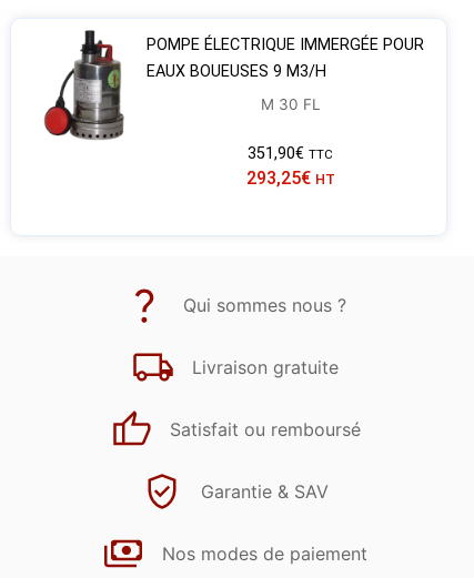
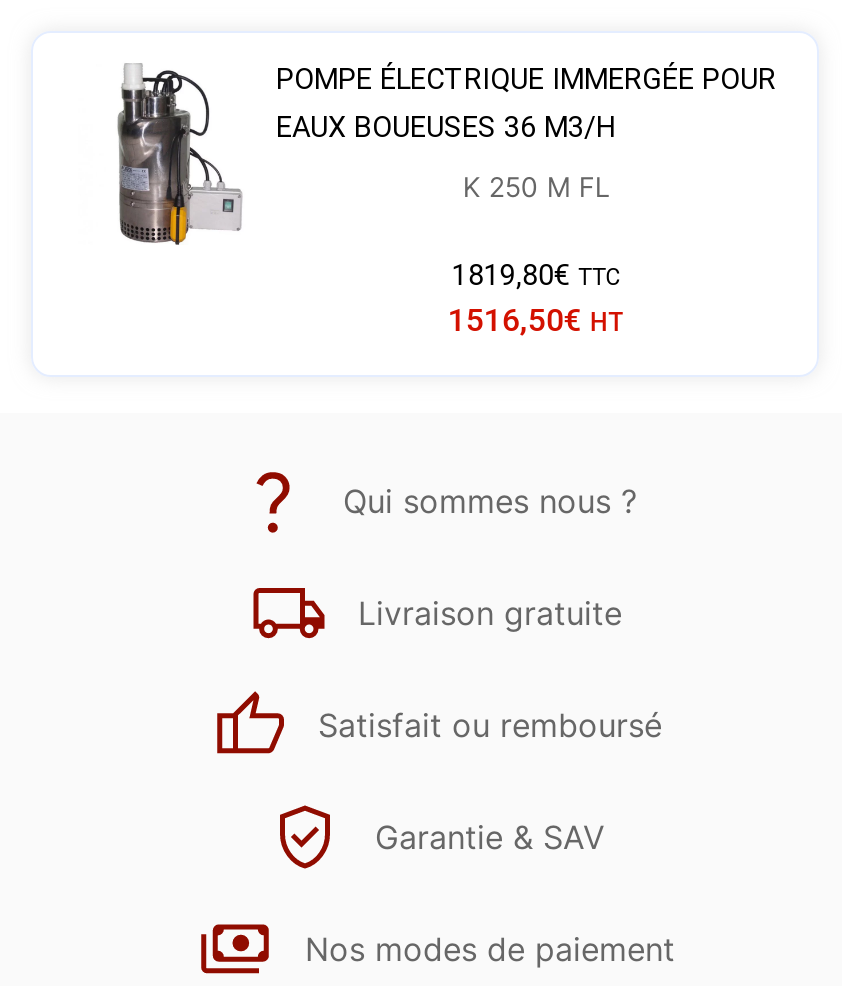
- [image]
- EAUX BOUEUSES 9 M3/H
+ [image]
+ EAUX BOUEUSES 36 M3/H

- M 30 FL
+ K 250 M FL

- 351,90€ TTC
- 293,25€ HT
+ 1819,80€ TTC
+ 1516,50€ HT
